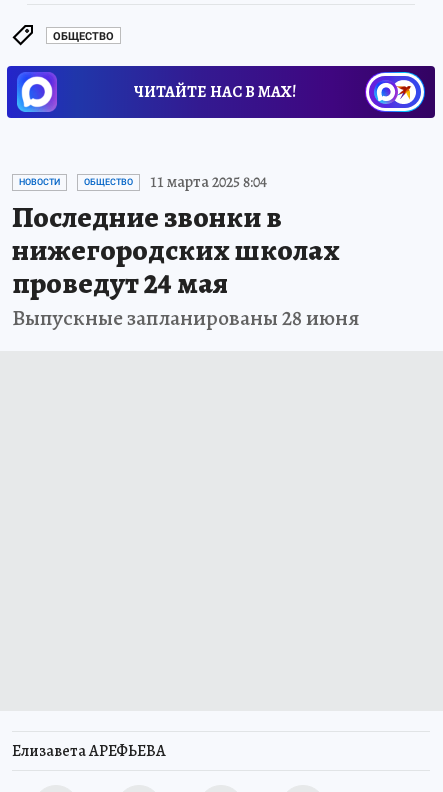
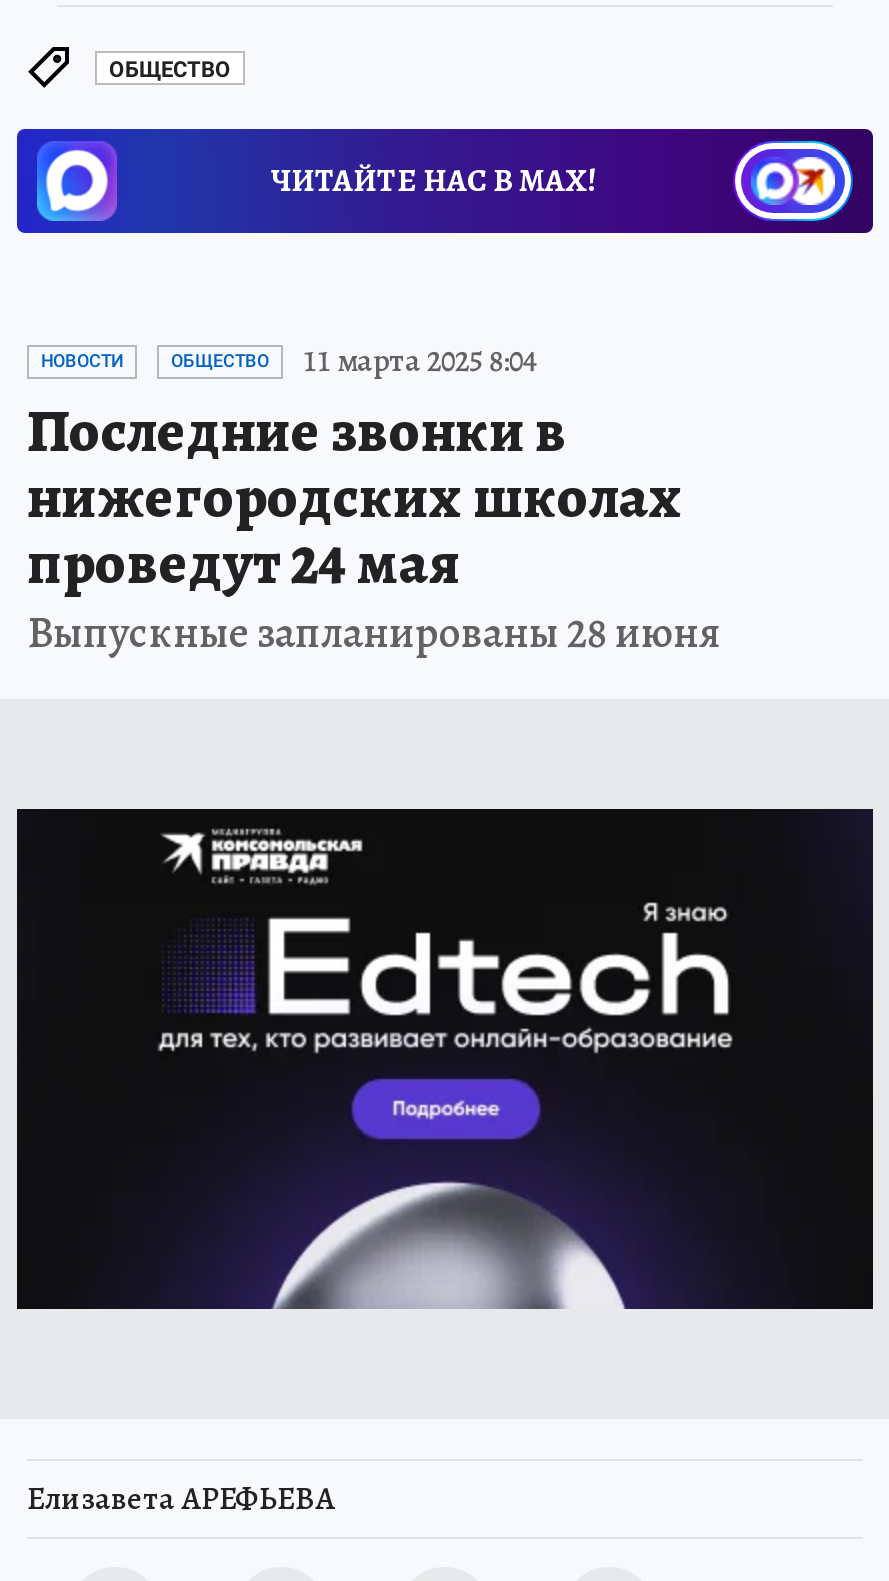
+ [image]
